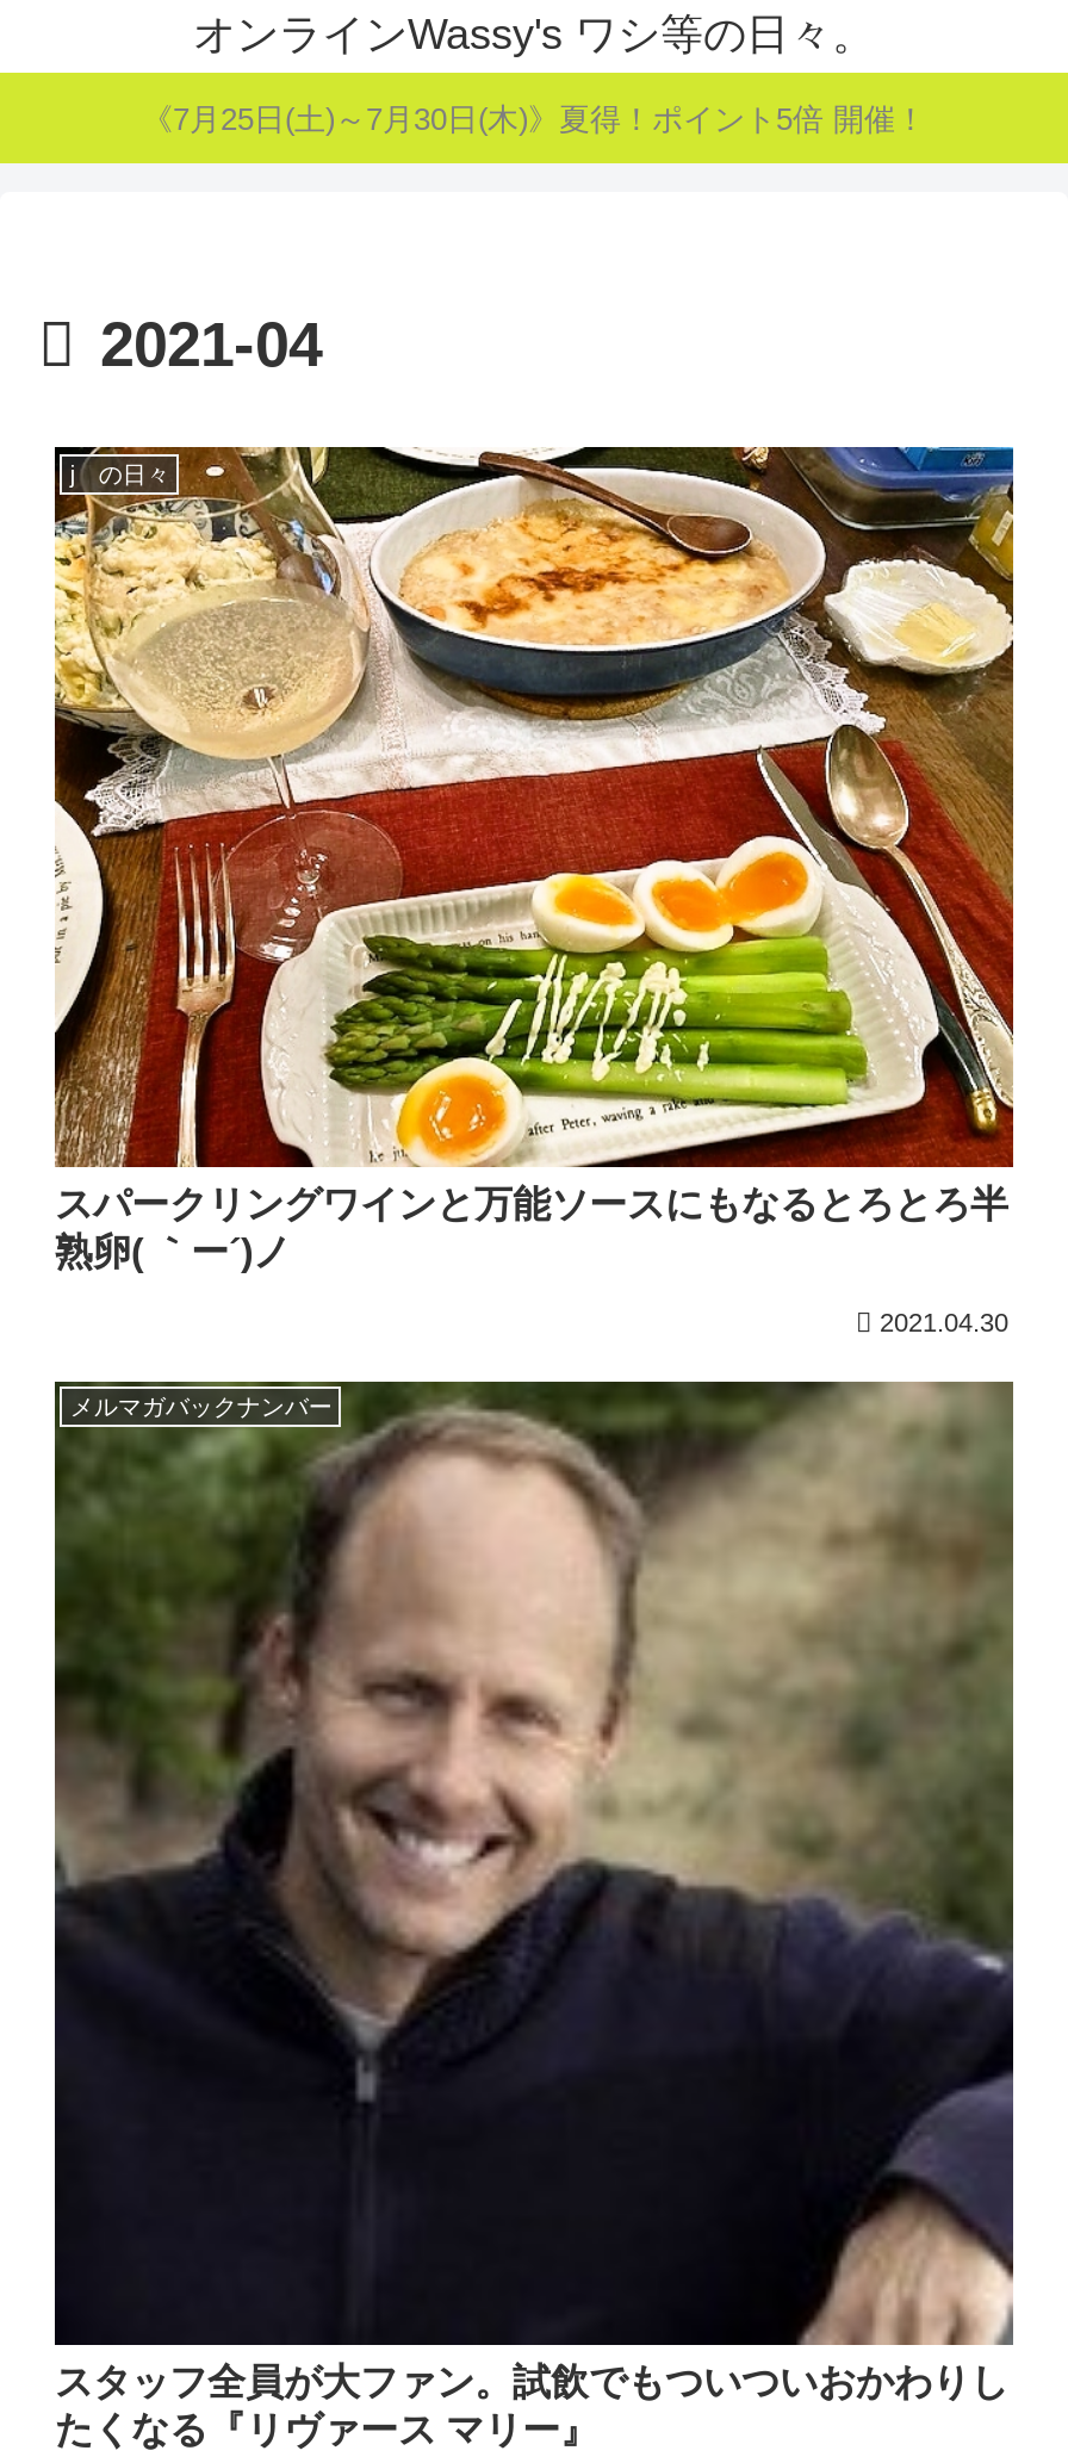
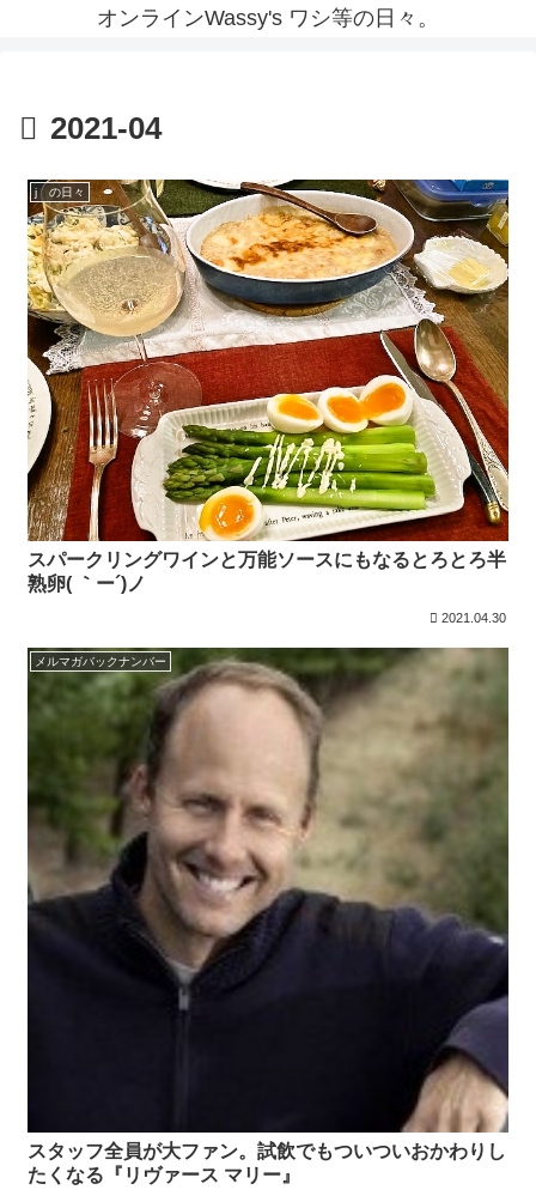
- 《7月25日(土)～7月30日(木)》夏得！ポイント5倍 開催！
